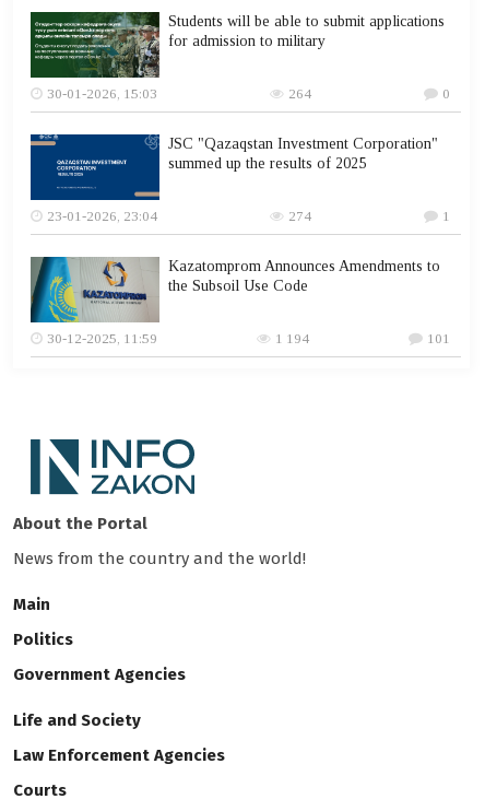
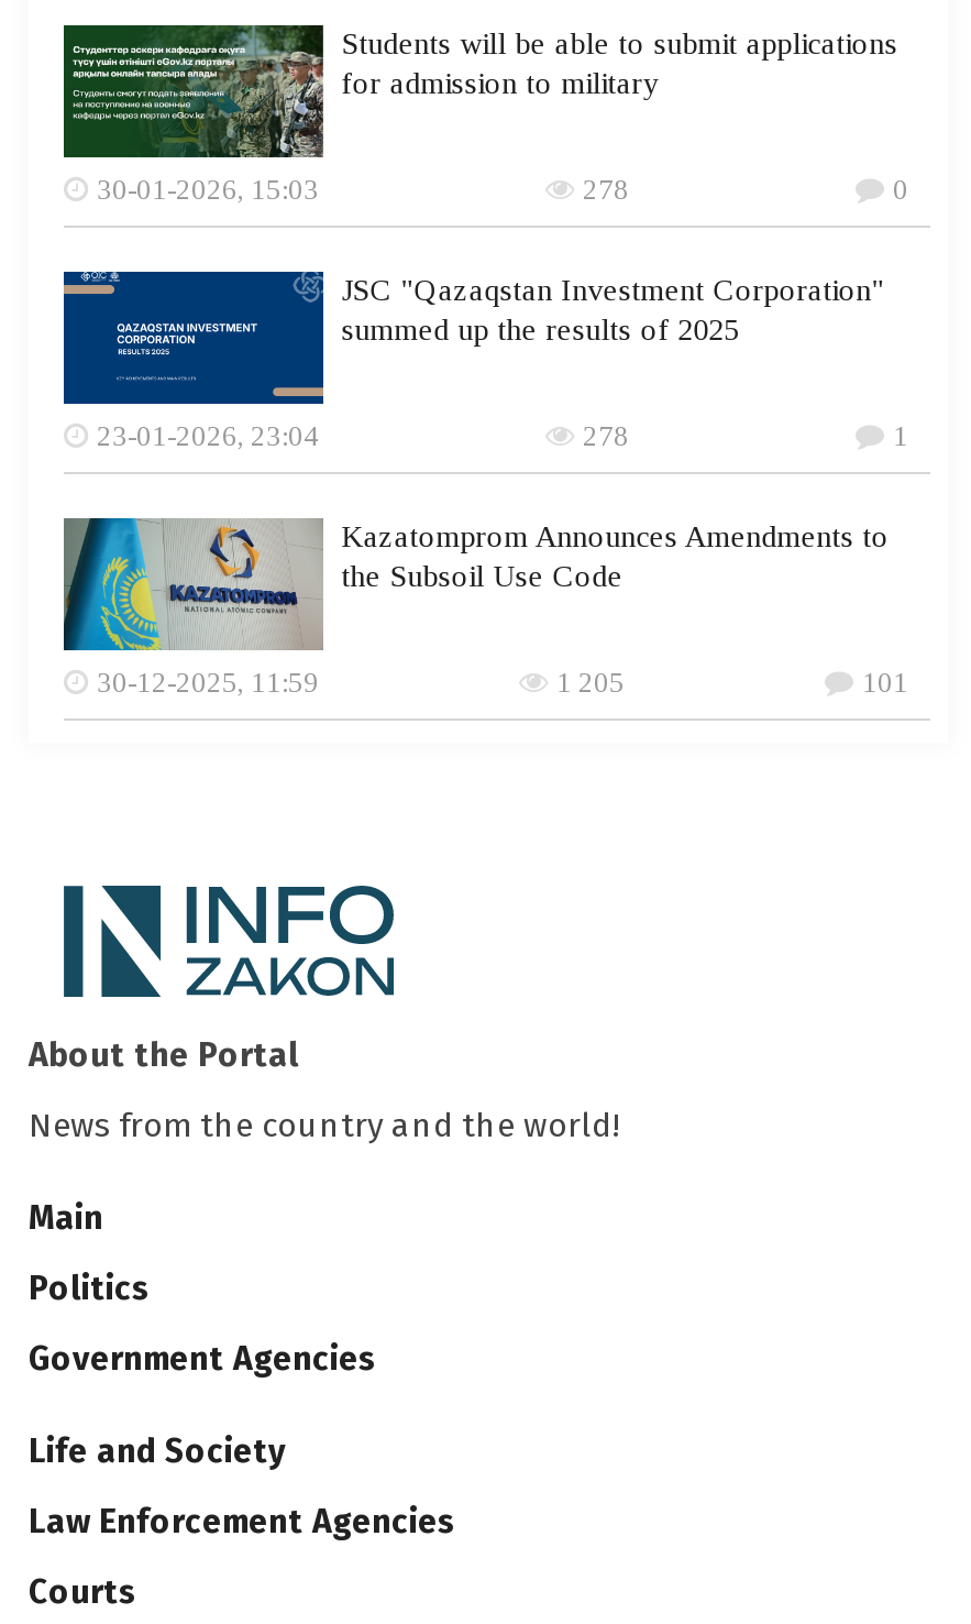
- 264
+ 278

- 274
+ 278

- 1 194
+ 1 205
